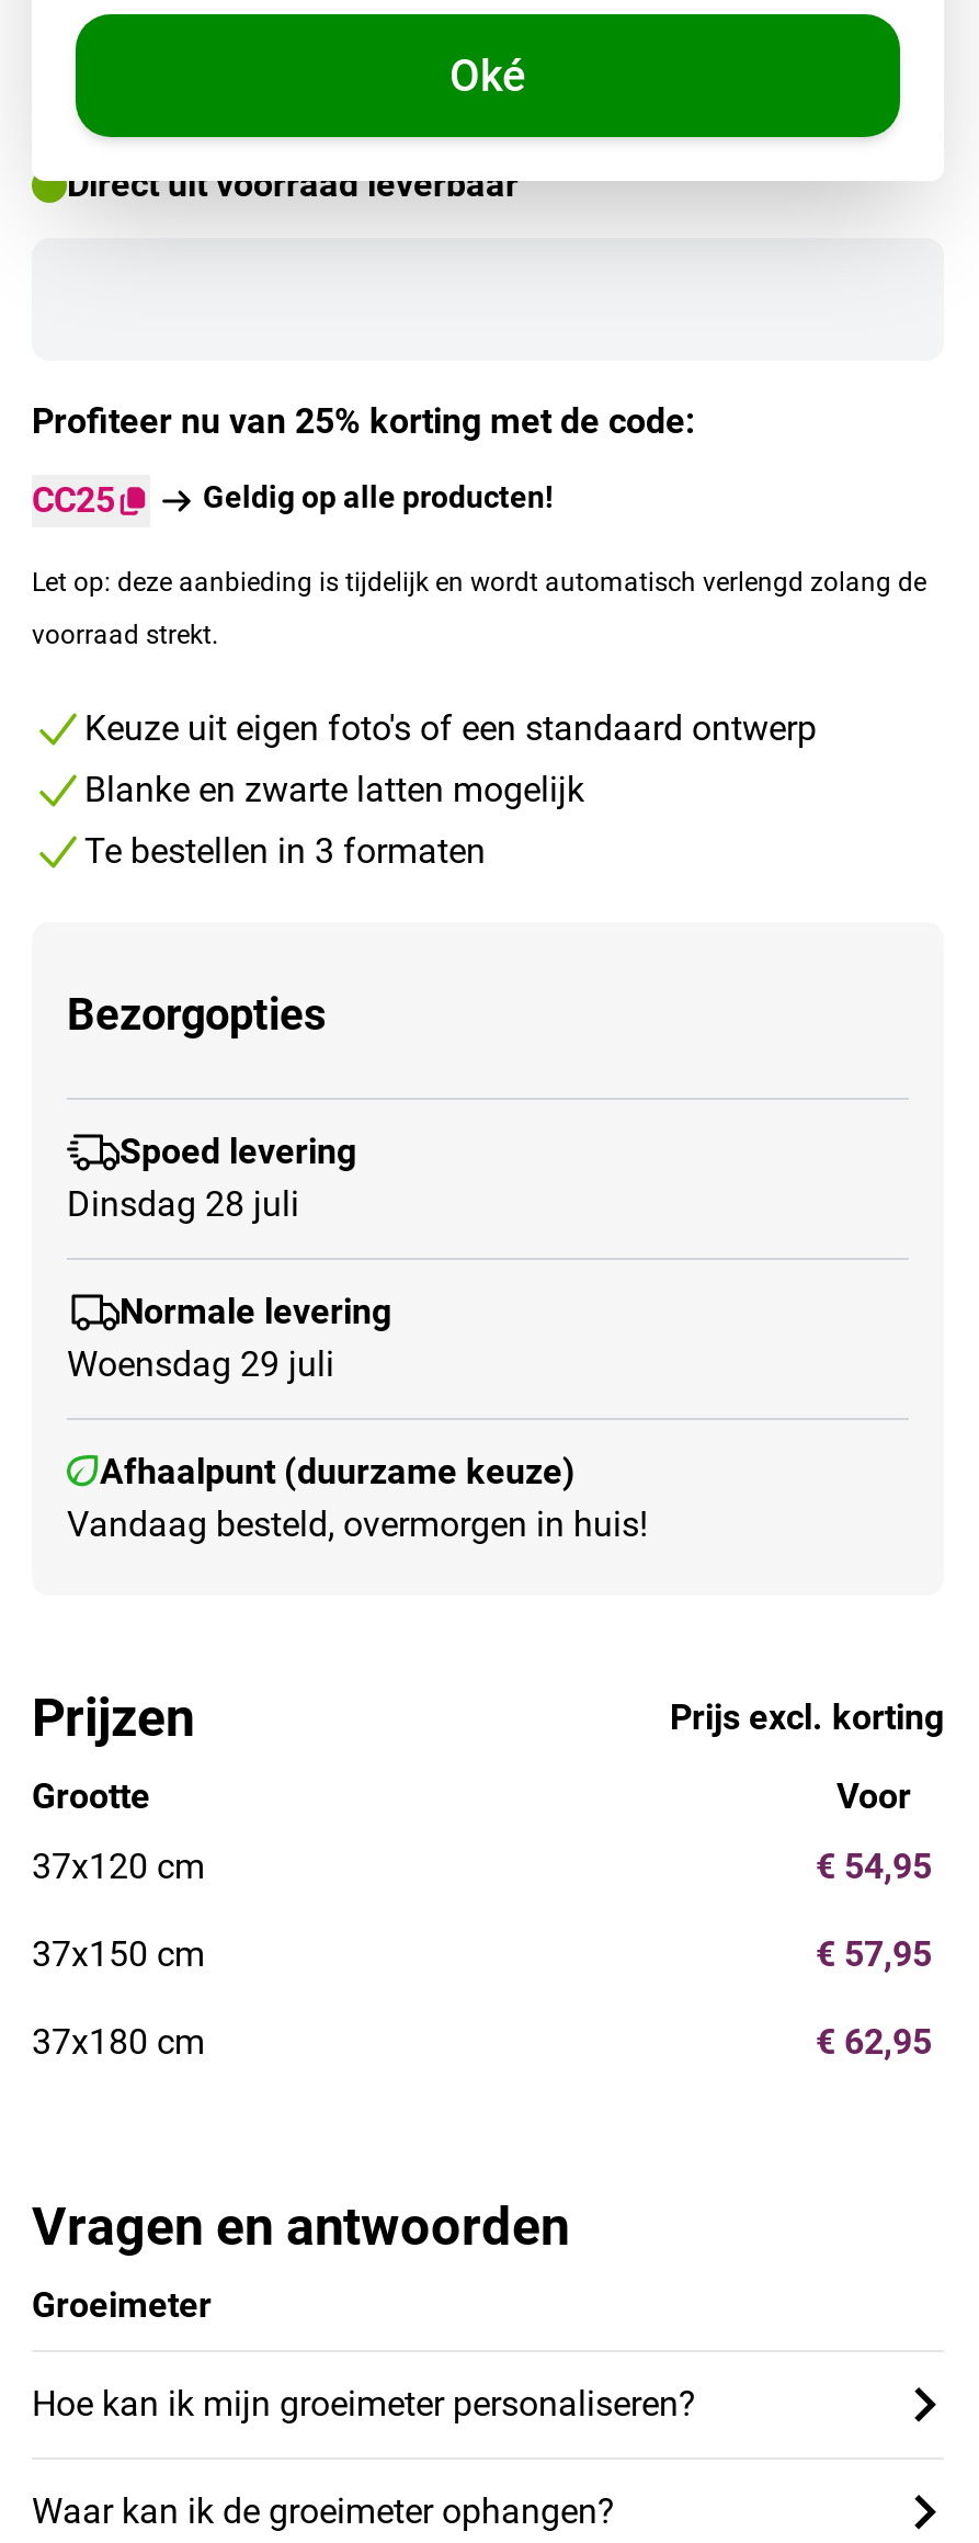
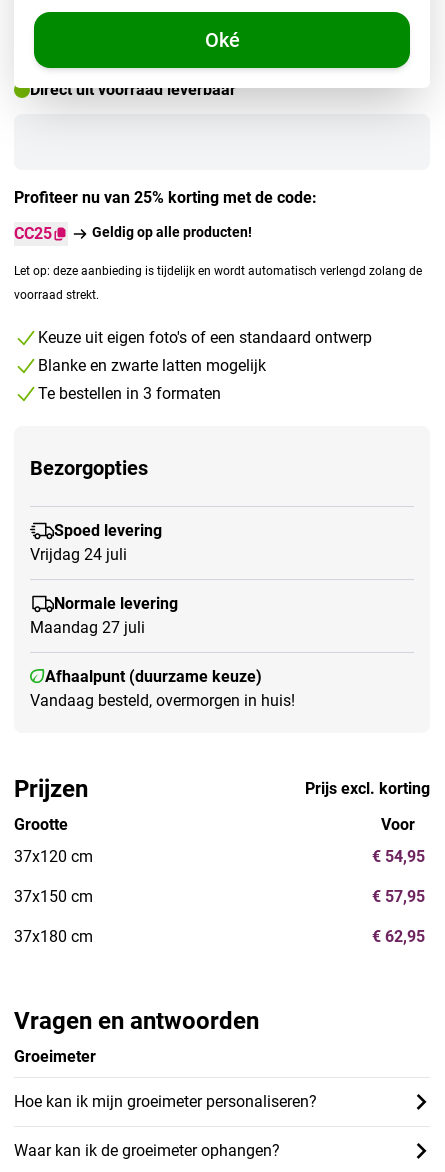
- Dinsdag 28 juli
+ Vrijdag 24 juli

- Woensdag 29 juli
+ Maandag 27 juli
